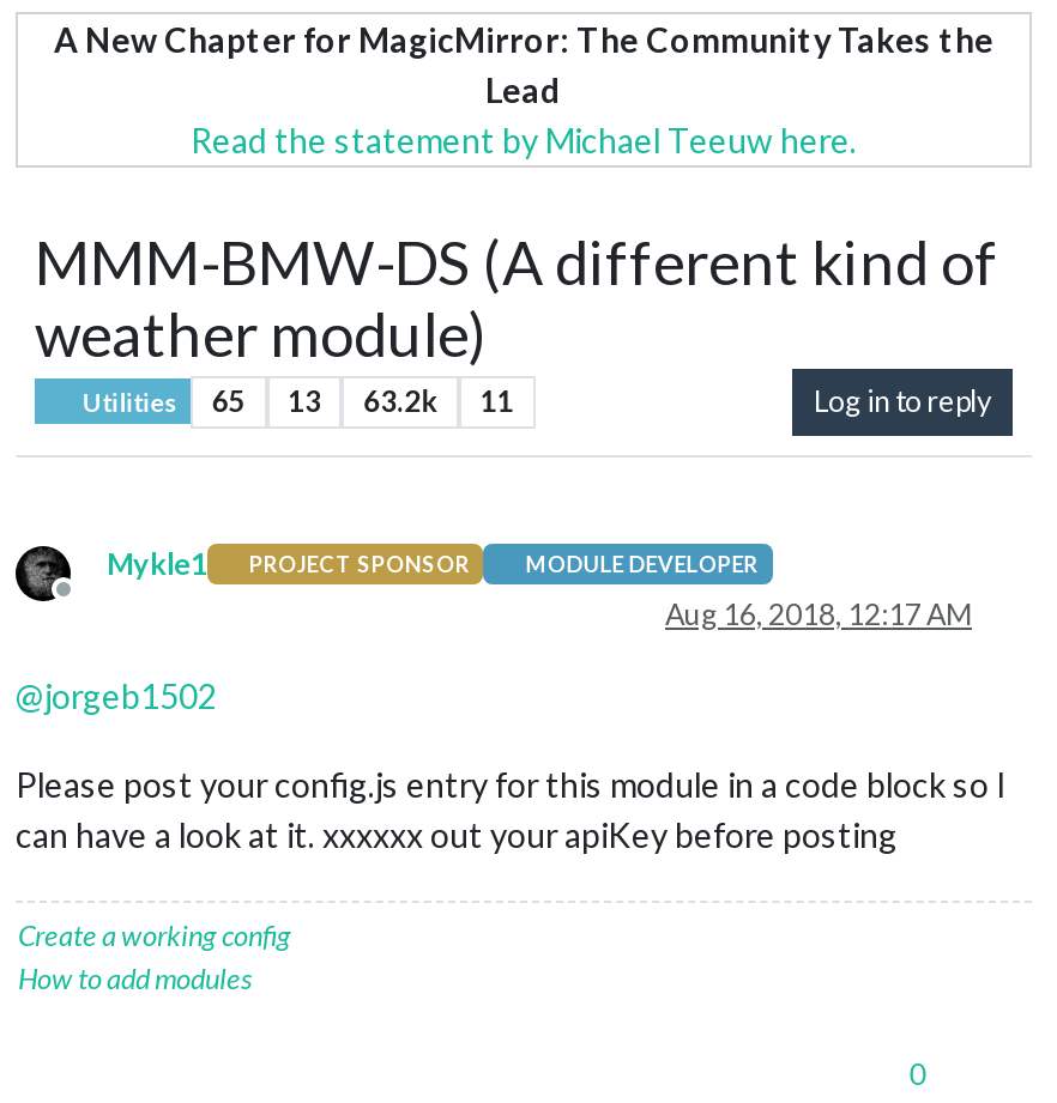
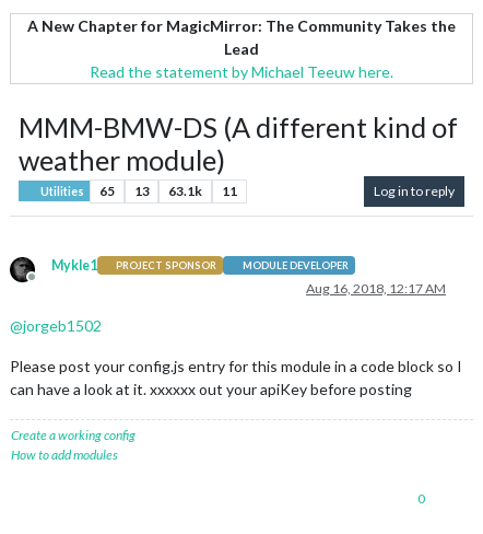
- Utilities 65 13 63.2k 11
+ Utilities 65 13 63.1k 11
